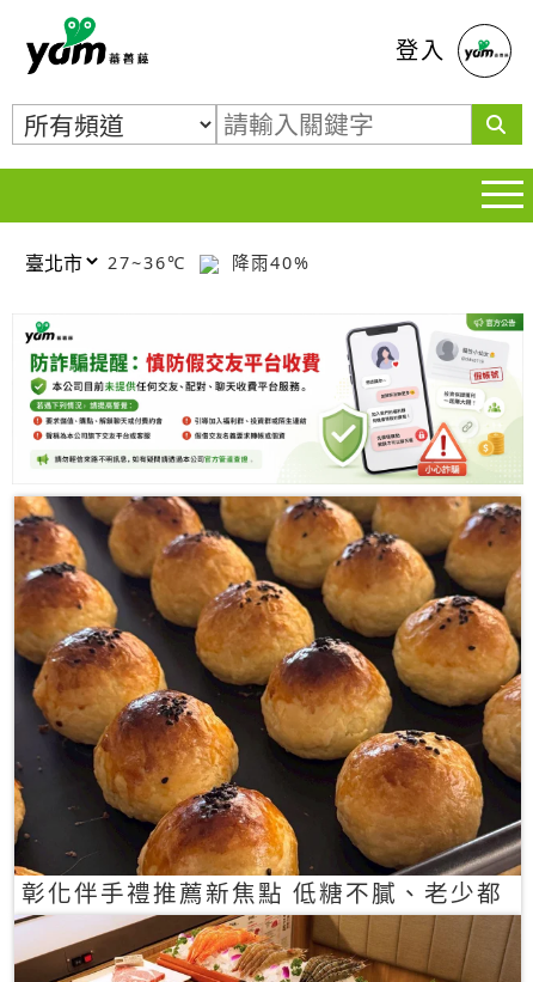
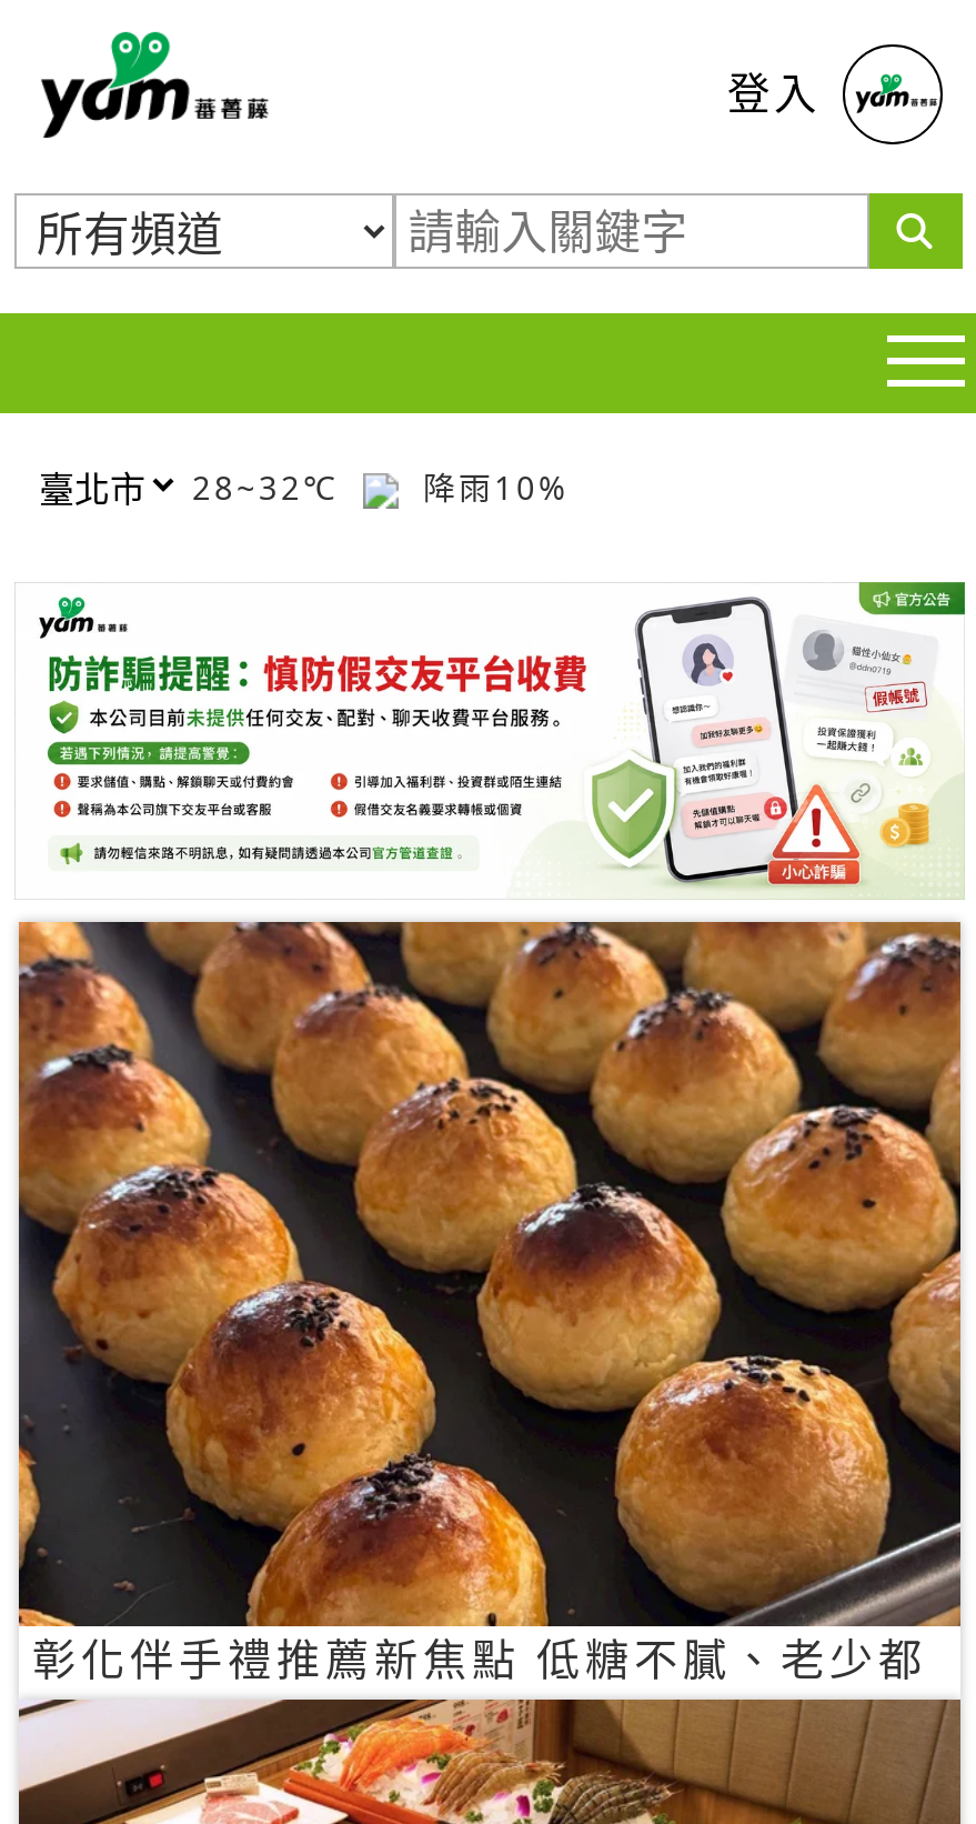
- 27~36℃
+ 28~32℃

- 降雨40%
+ 降雨10%
